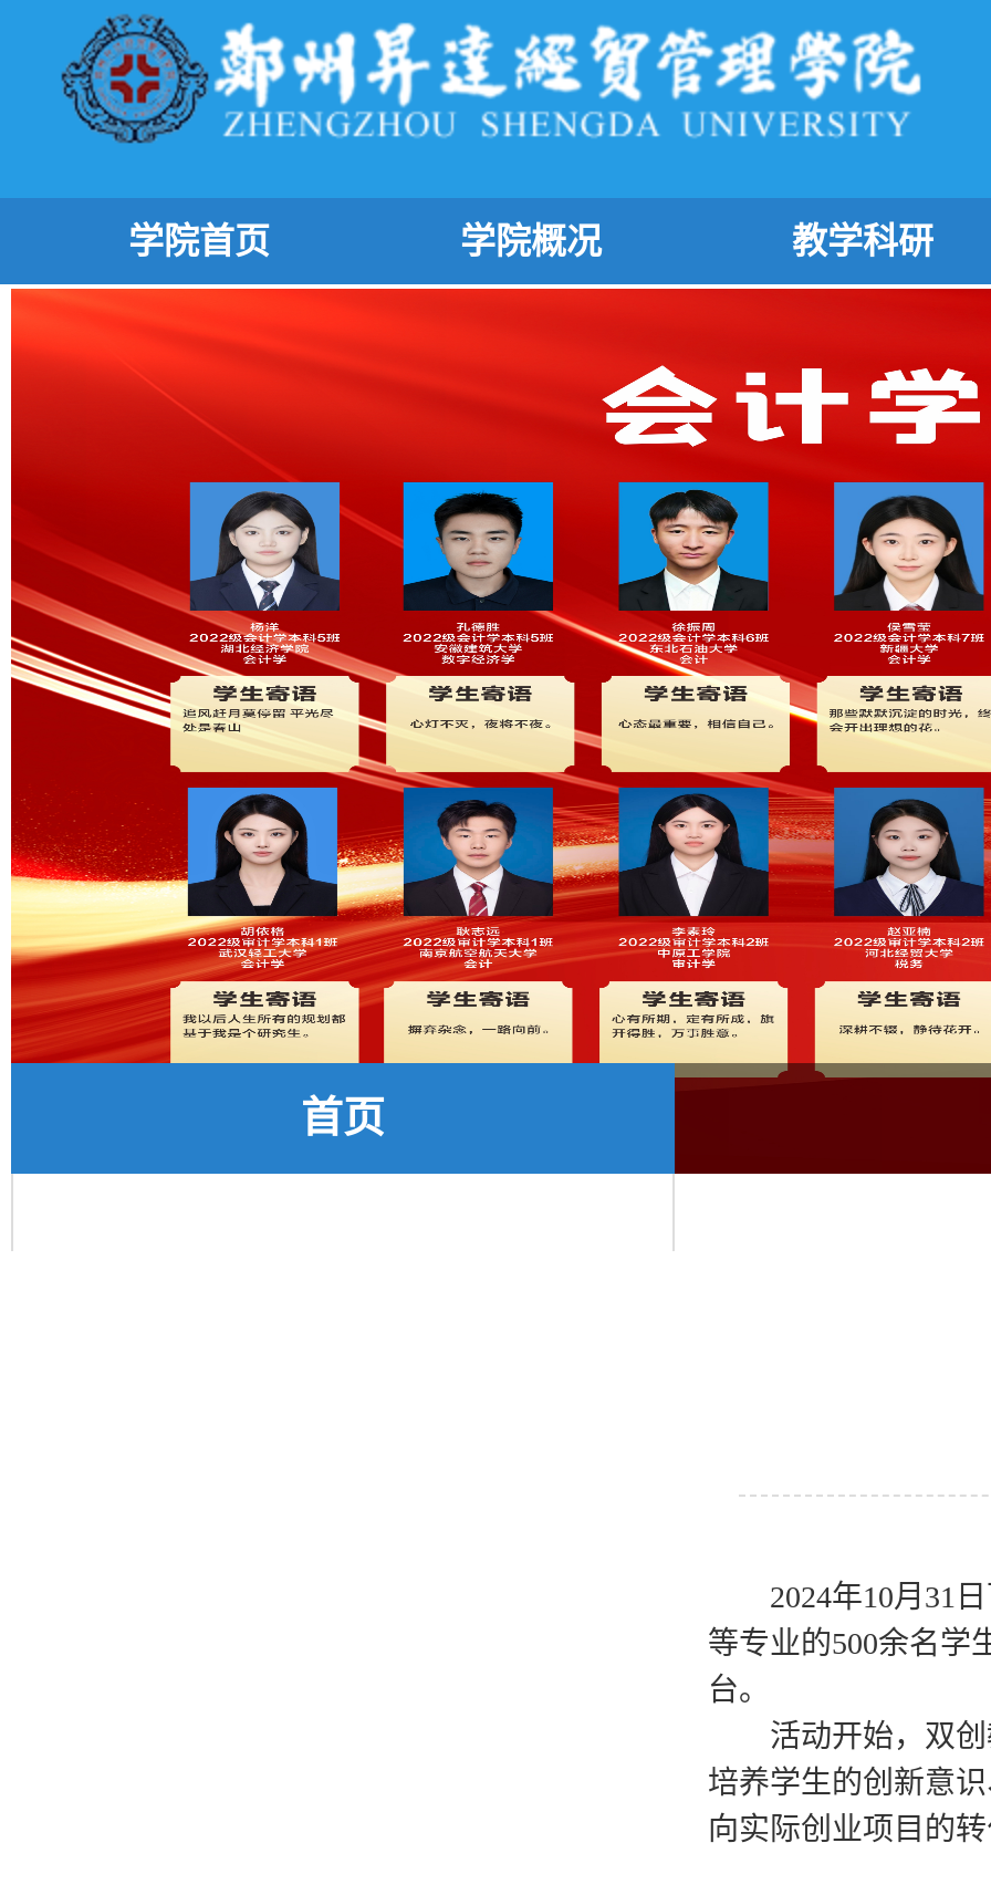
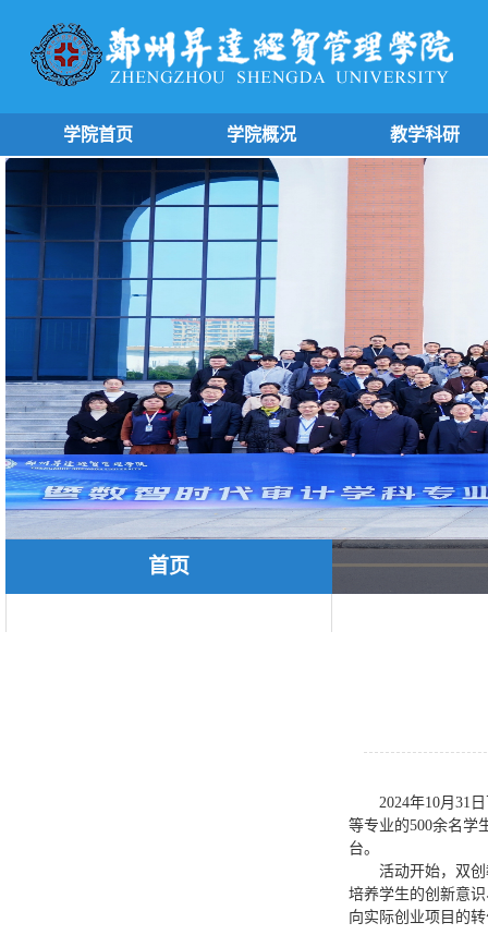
- [image]
+ [image]
